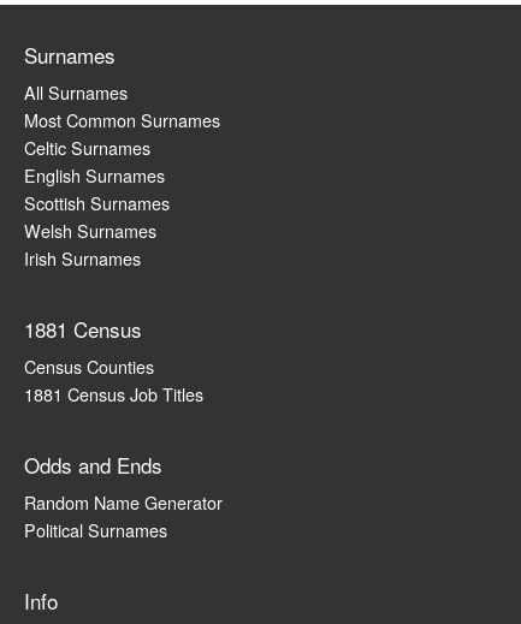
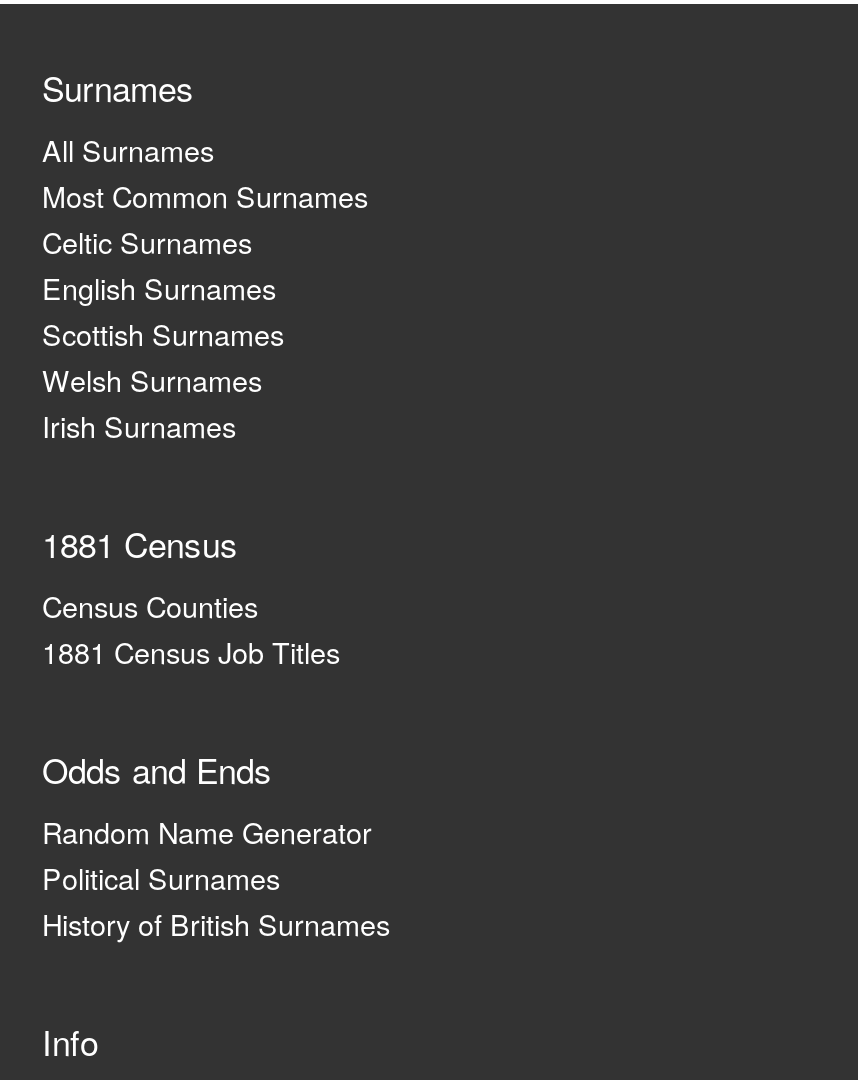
+ History of British Surnames
